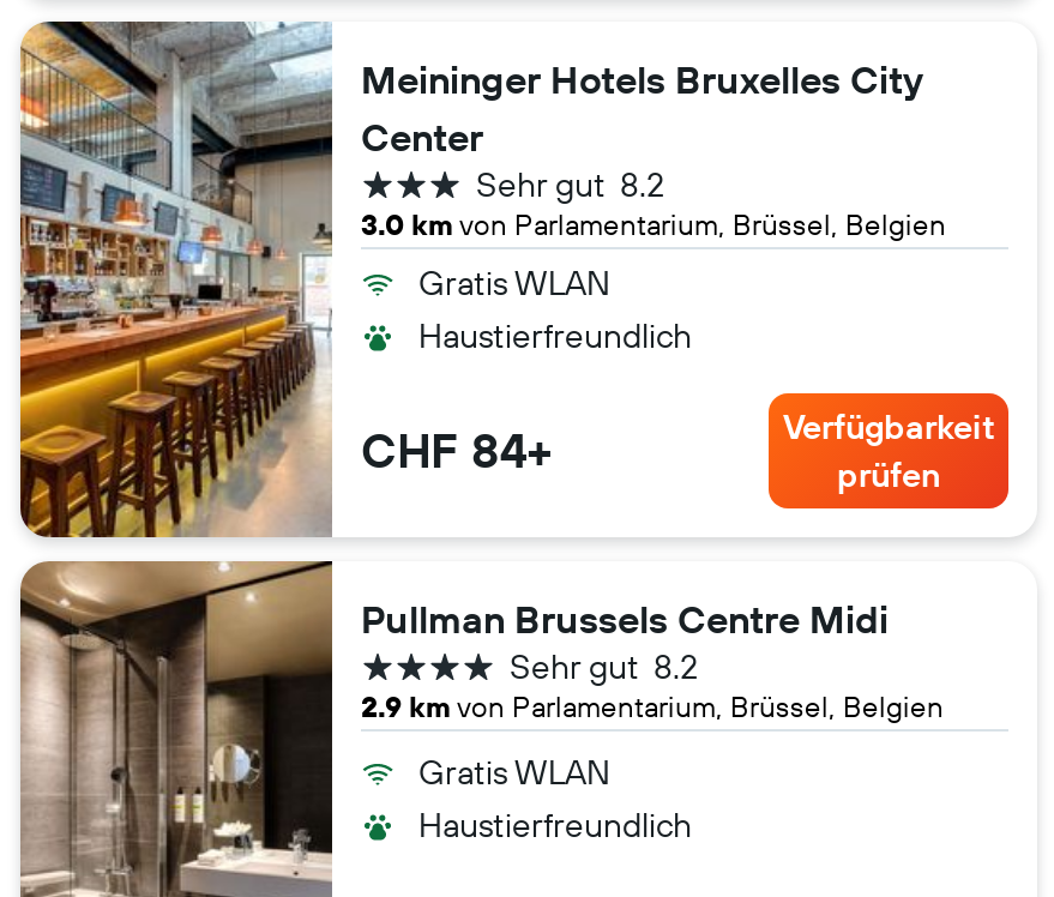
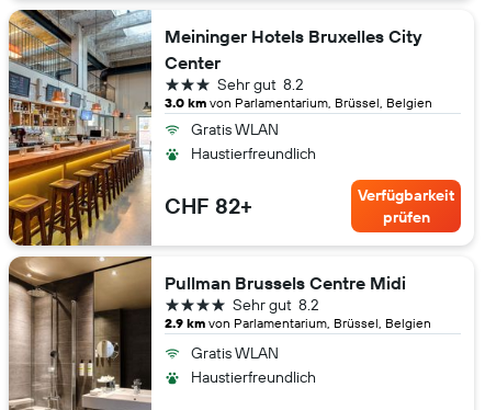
- CHF 84+
+ CHF 82+
